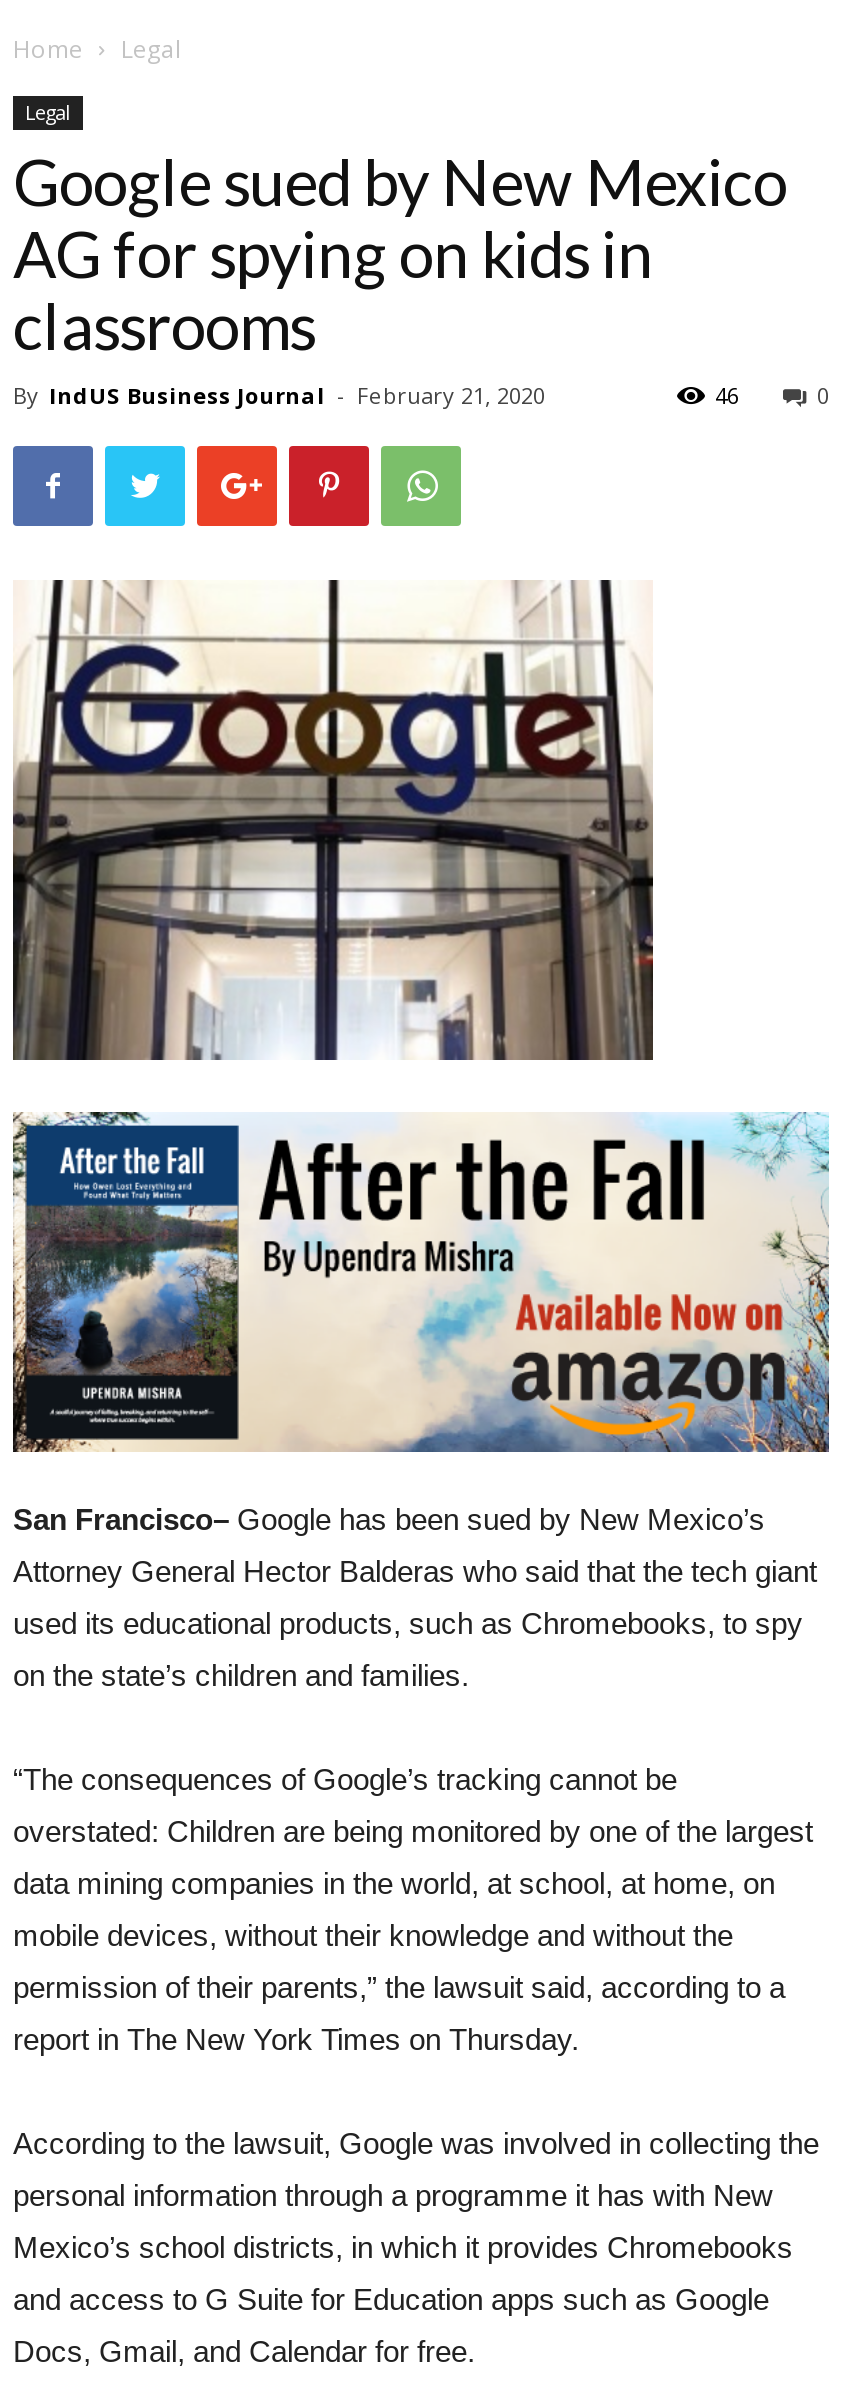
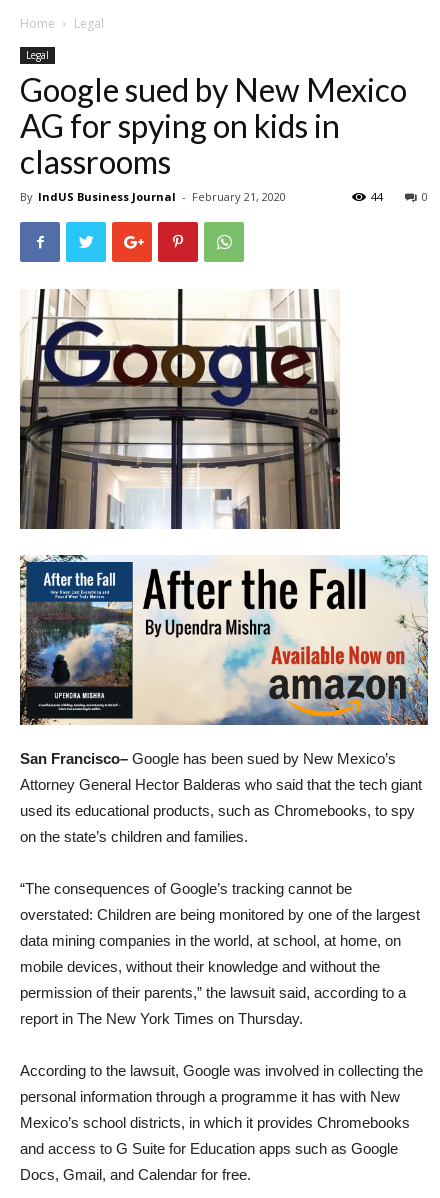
- 46
+ 44
